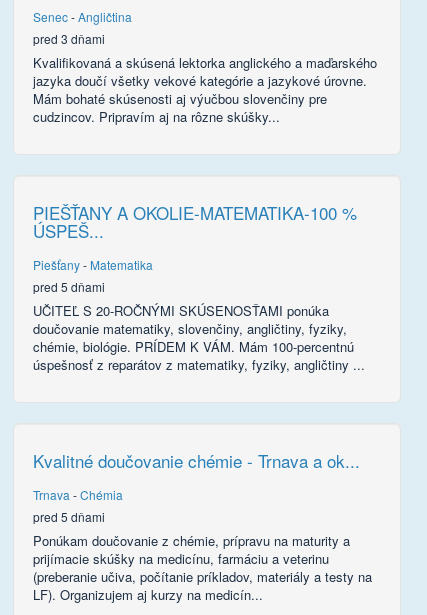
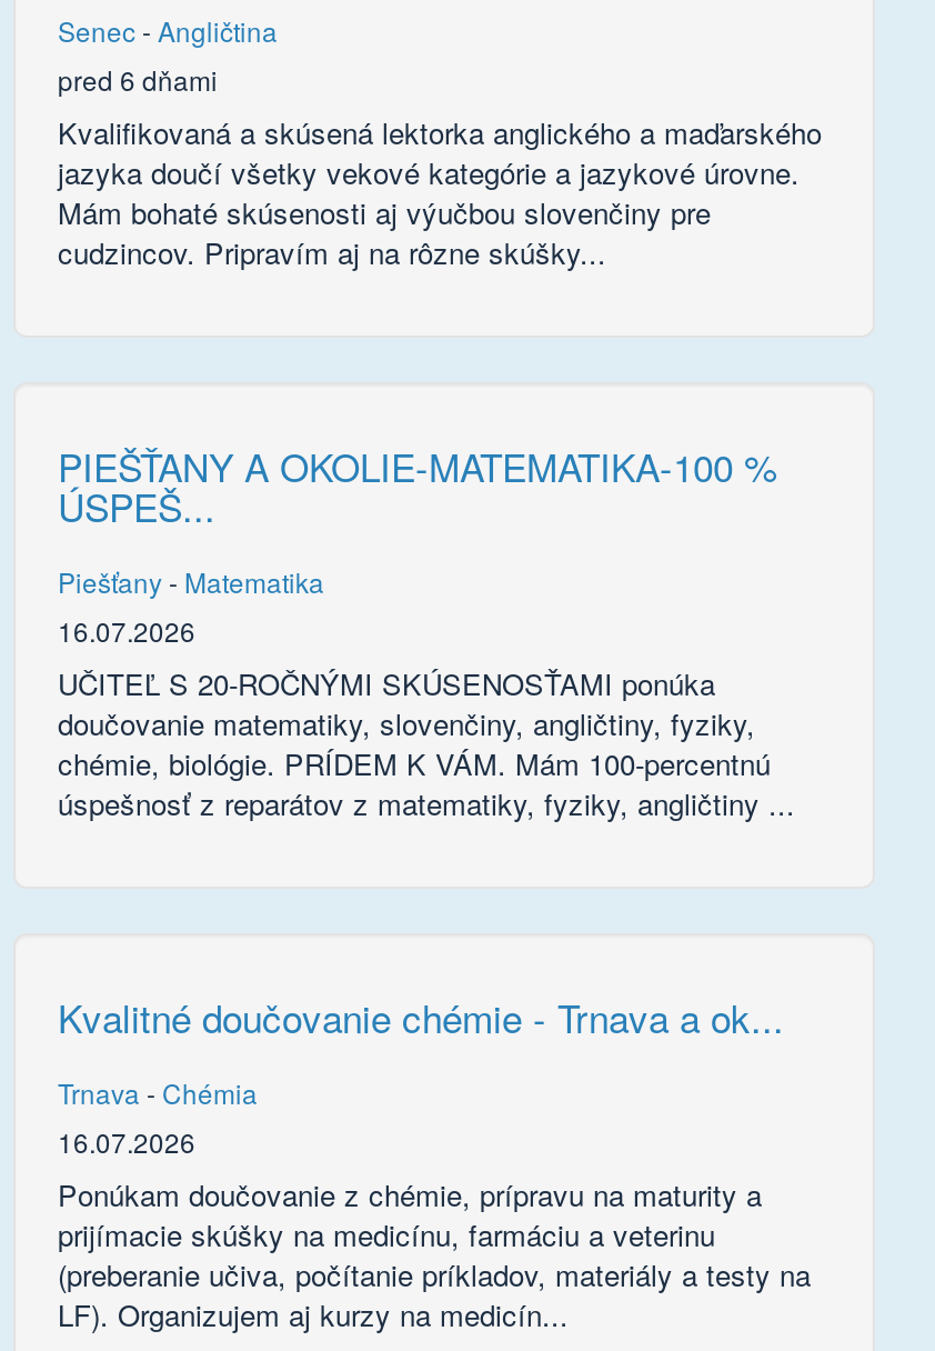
- pred 3 dňami
+ pred 6 dňami

- pred 5 dňami
+ 16.07.2026

- pred 5 dňami
+ 16.07.2026
